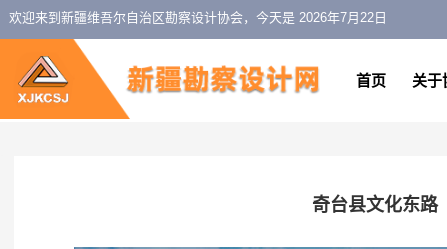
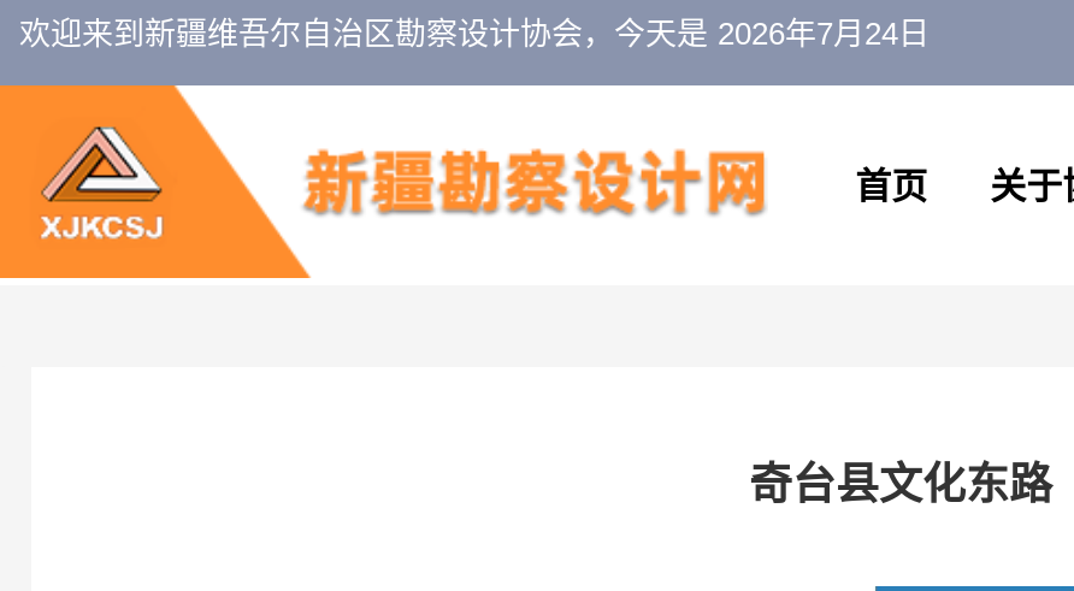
- 欢迎来到新疆维吾尔自治区勘察设计协会，今天是2026年7月22日
+ 欢迎来到新疆维吾尔自治区勘察设计协会，今天是2026年7月24日
